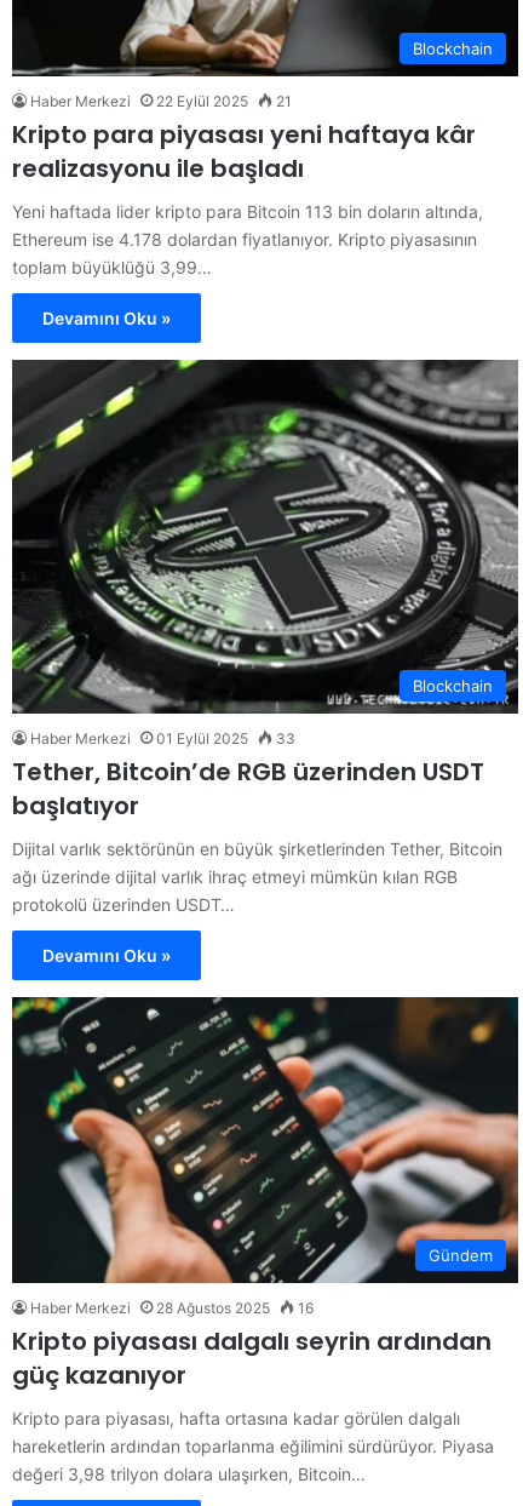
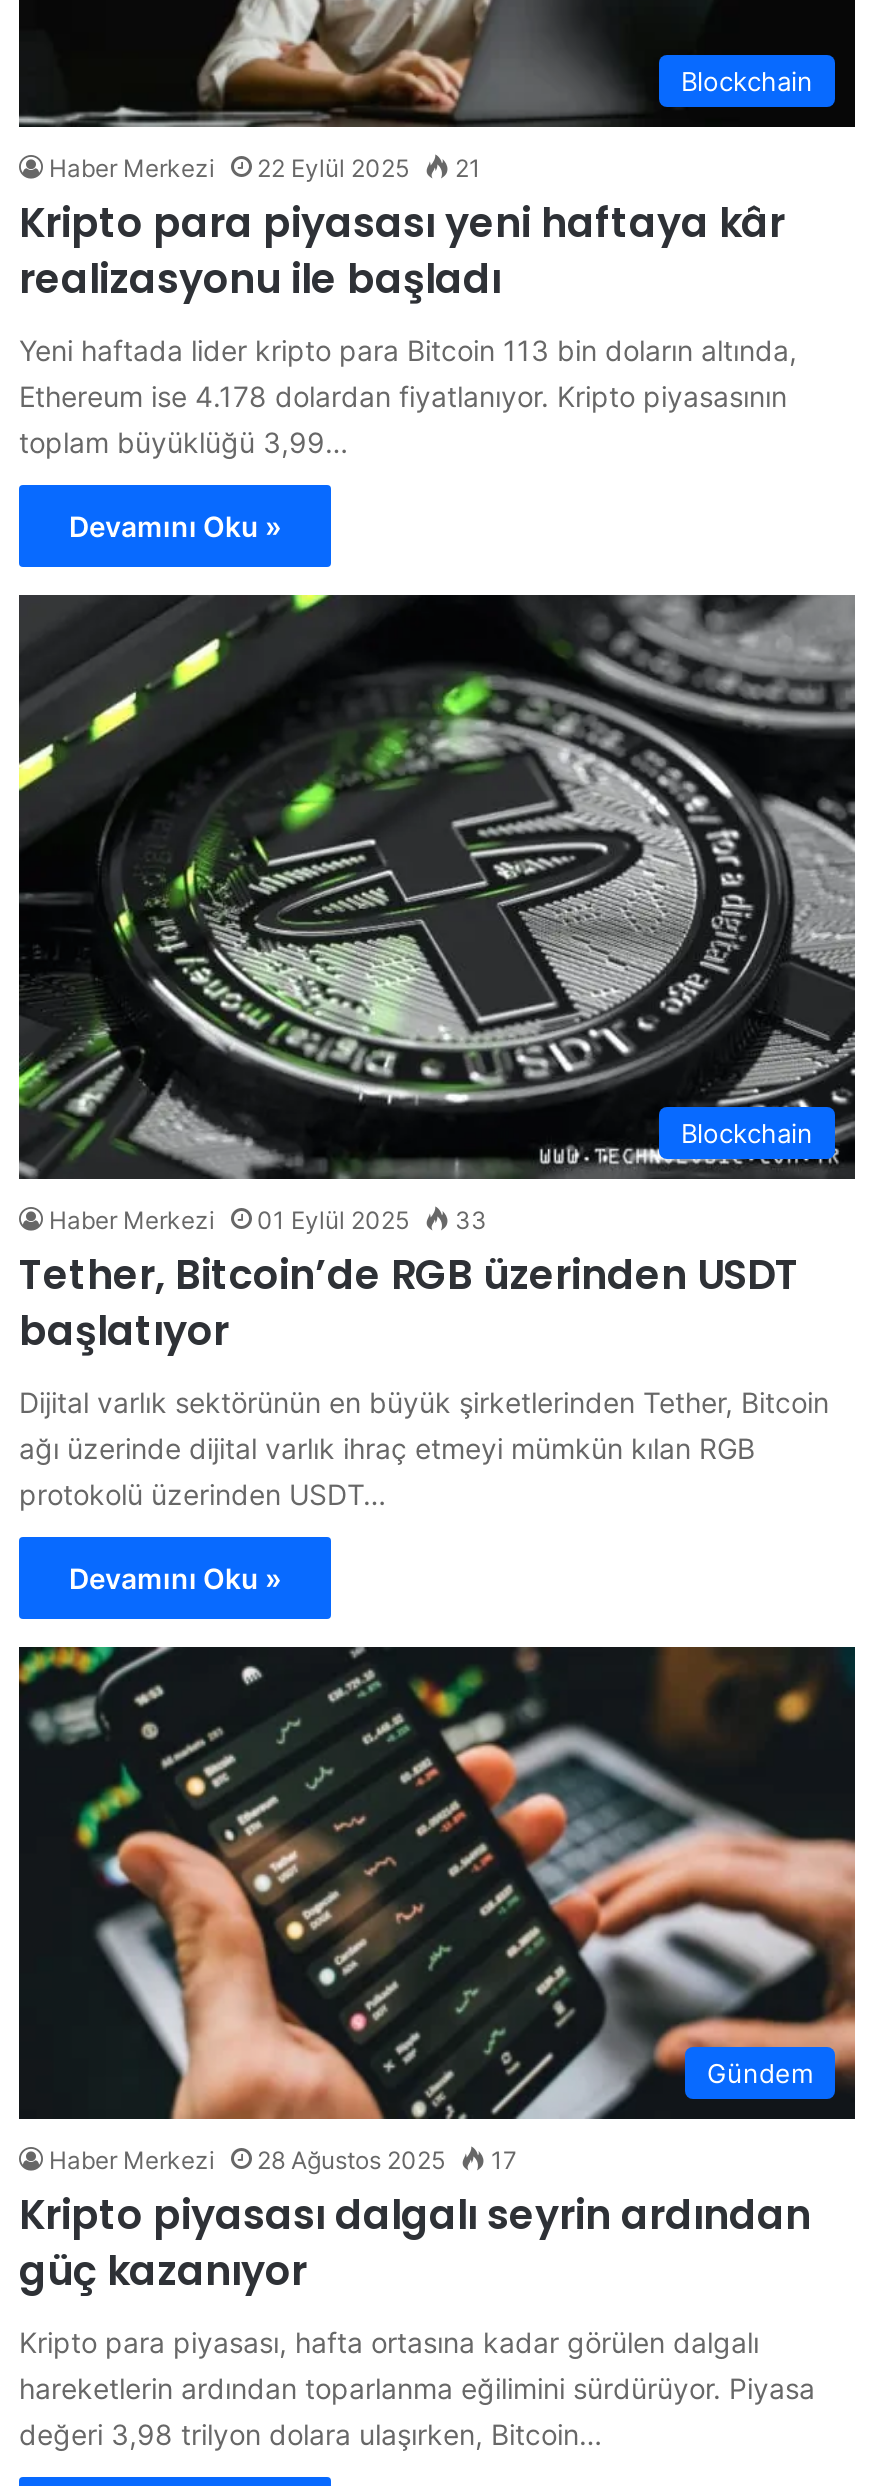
- Haber Merkezi 28 Ağustos 2025 16
+ Haber Merkezi 28 Ağustos 2025 17
